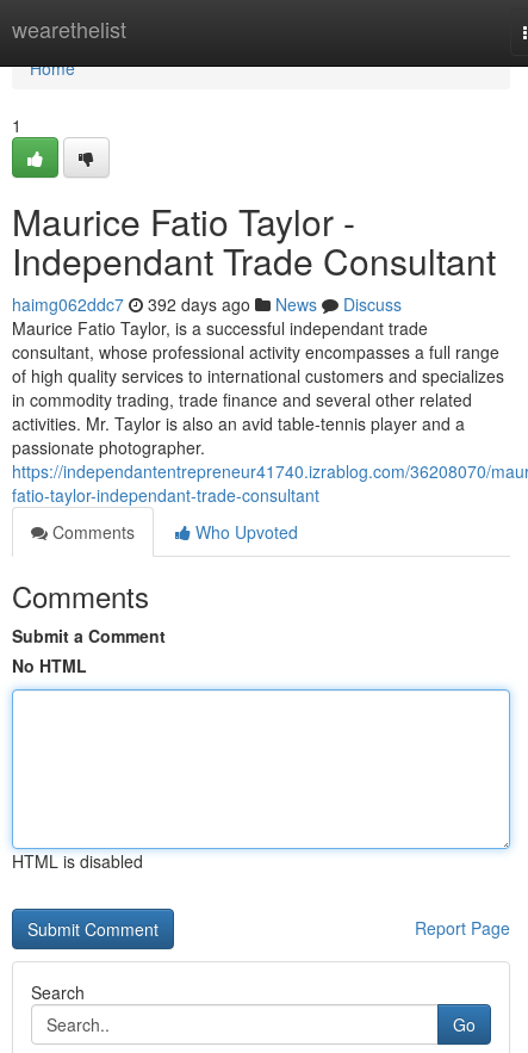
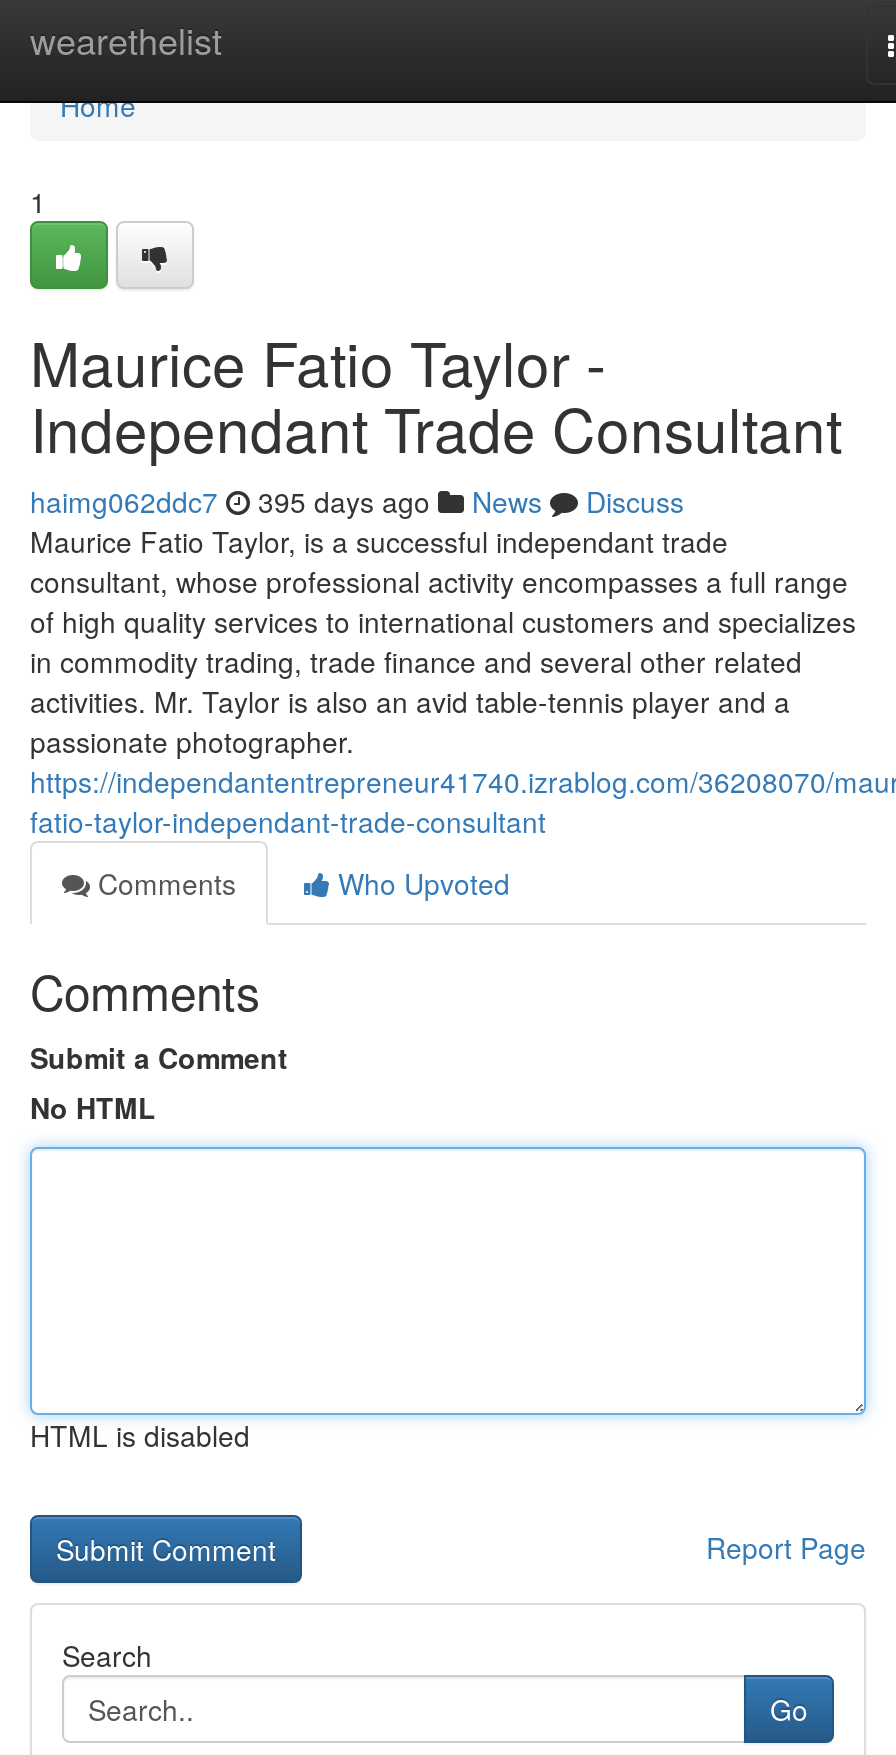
- haimg062ddc7 392 days ago News Discuss
+ haimg062ddc7 395 days ago News Discuss
